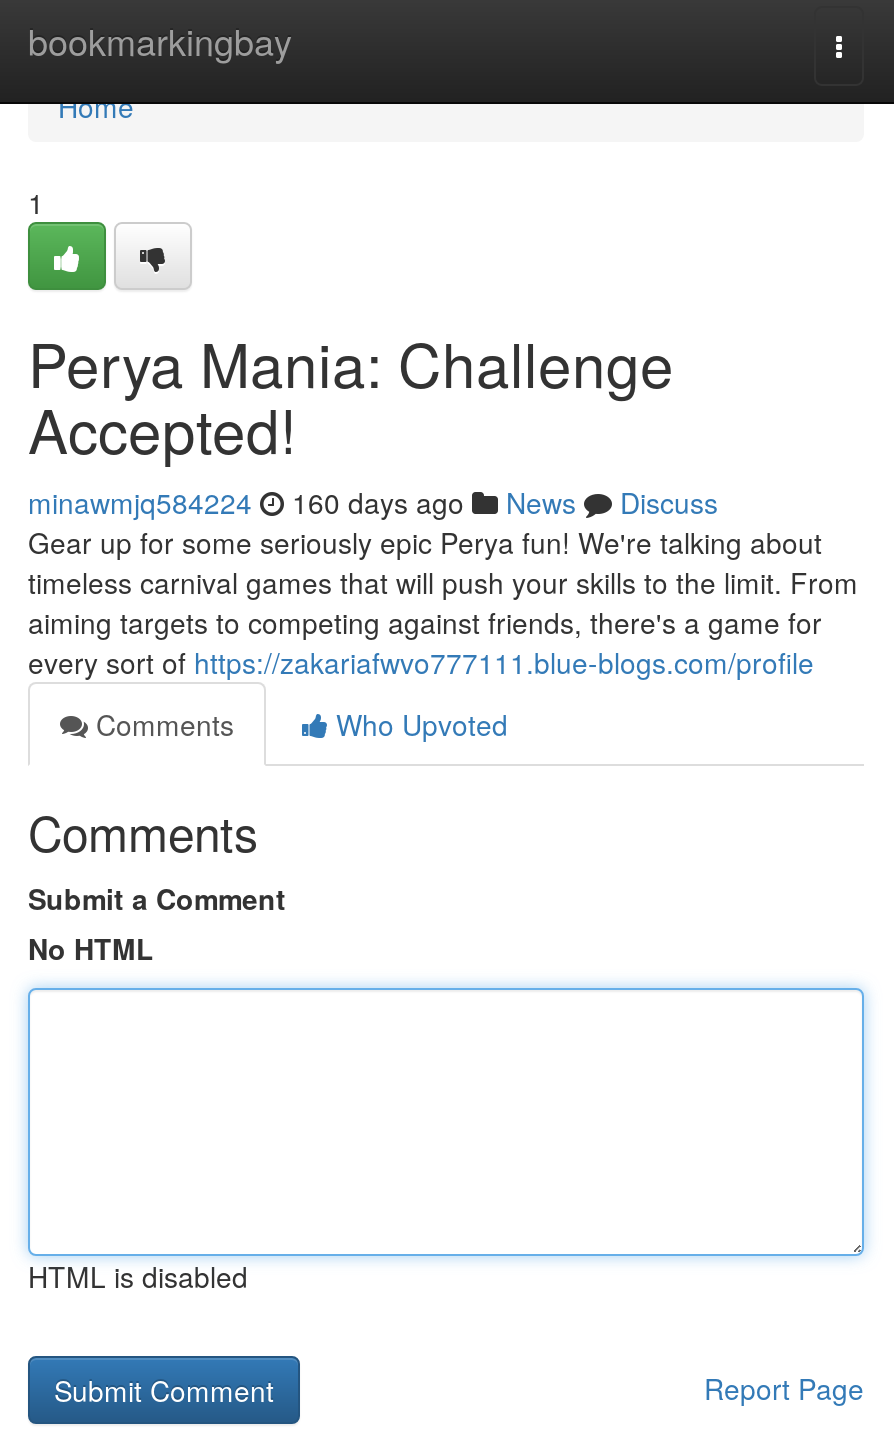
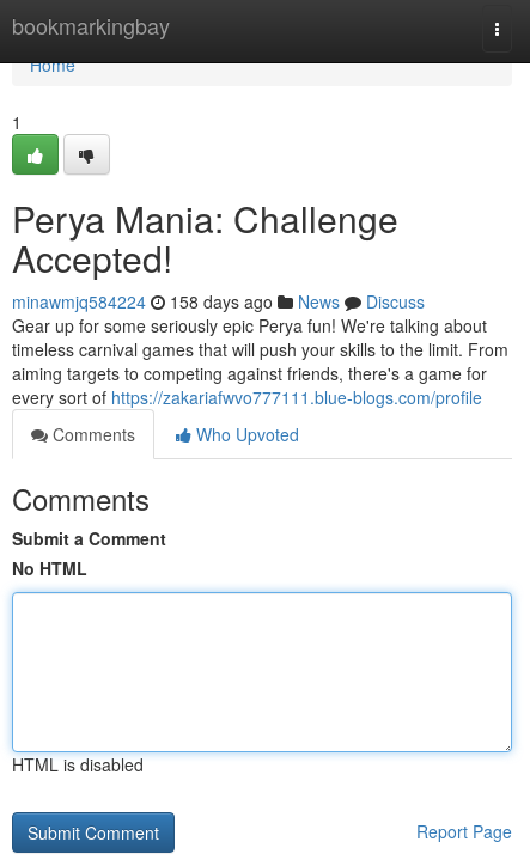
- minawmjq584224 160 days ago News Discuss
+ minawmjq584224 158 days ago News Discuss
